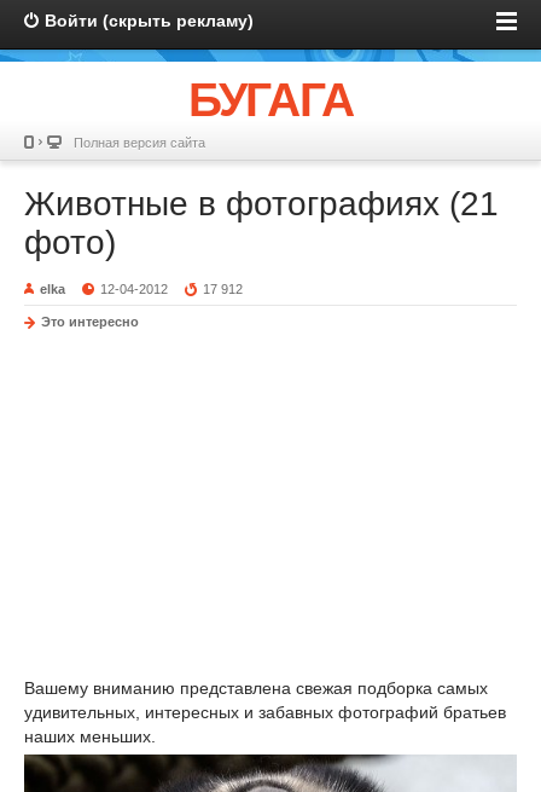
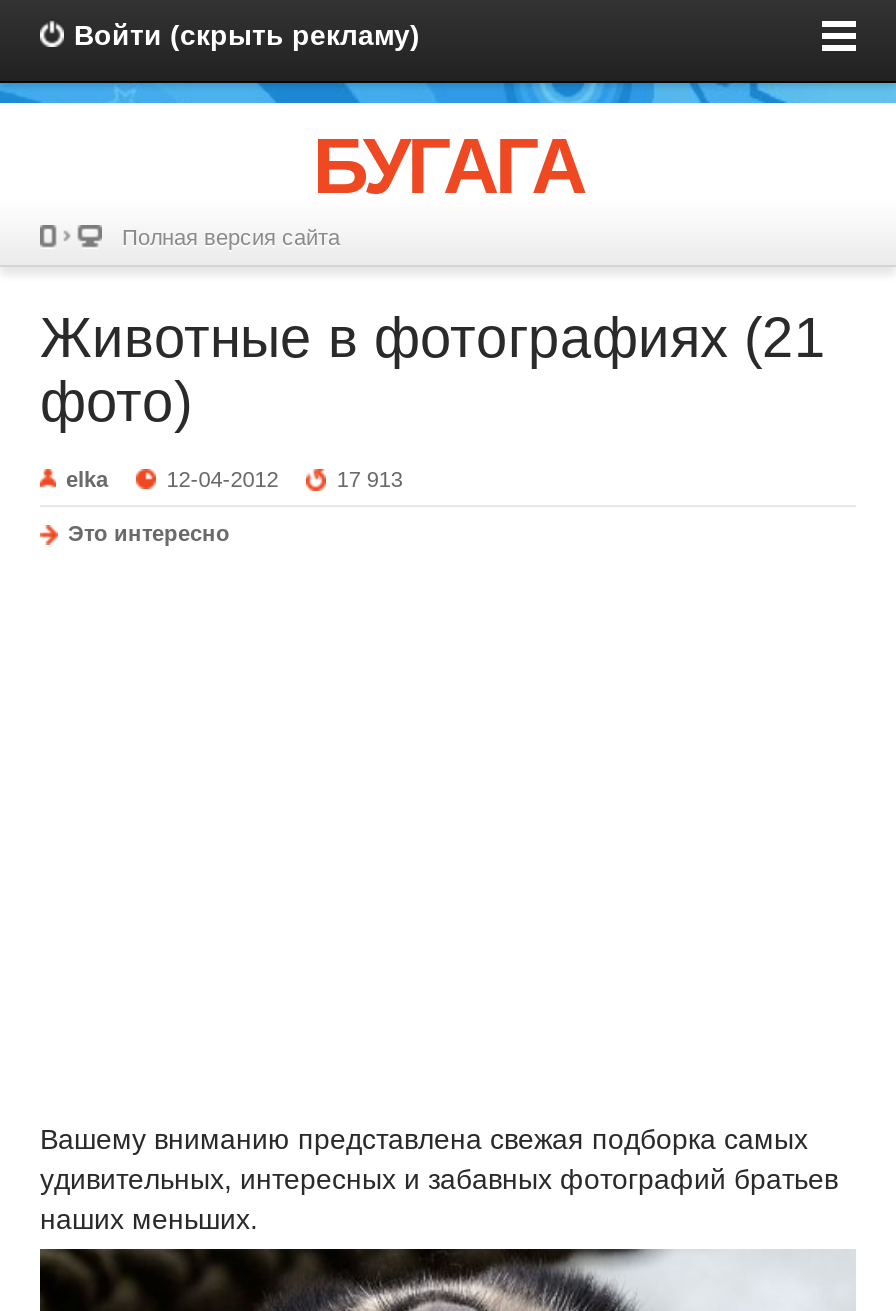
- 17 912
+ 17 913
